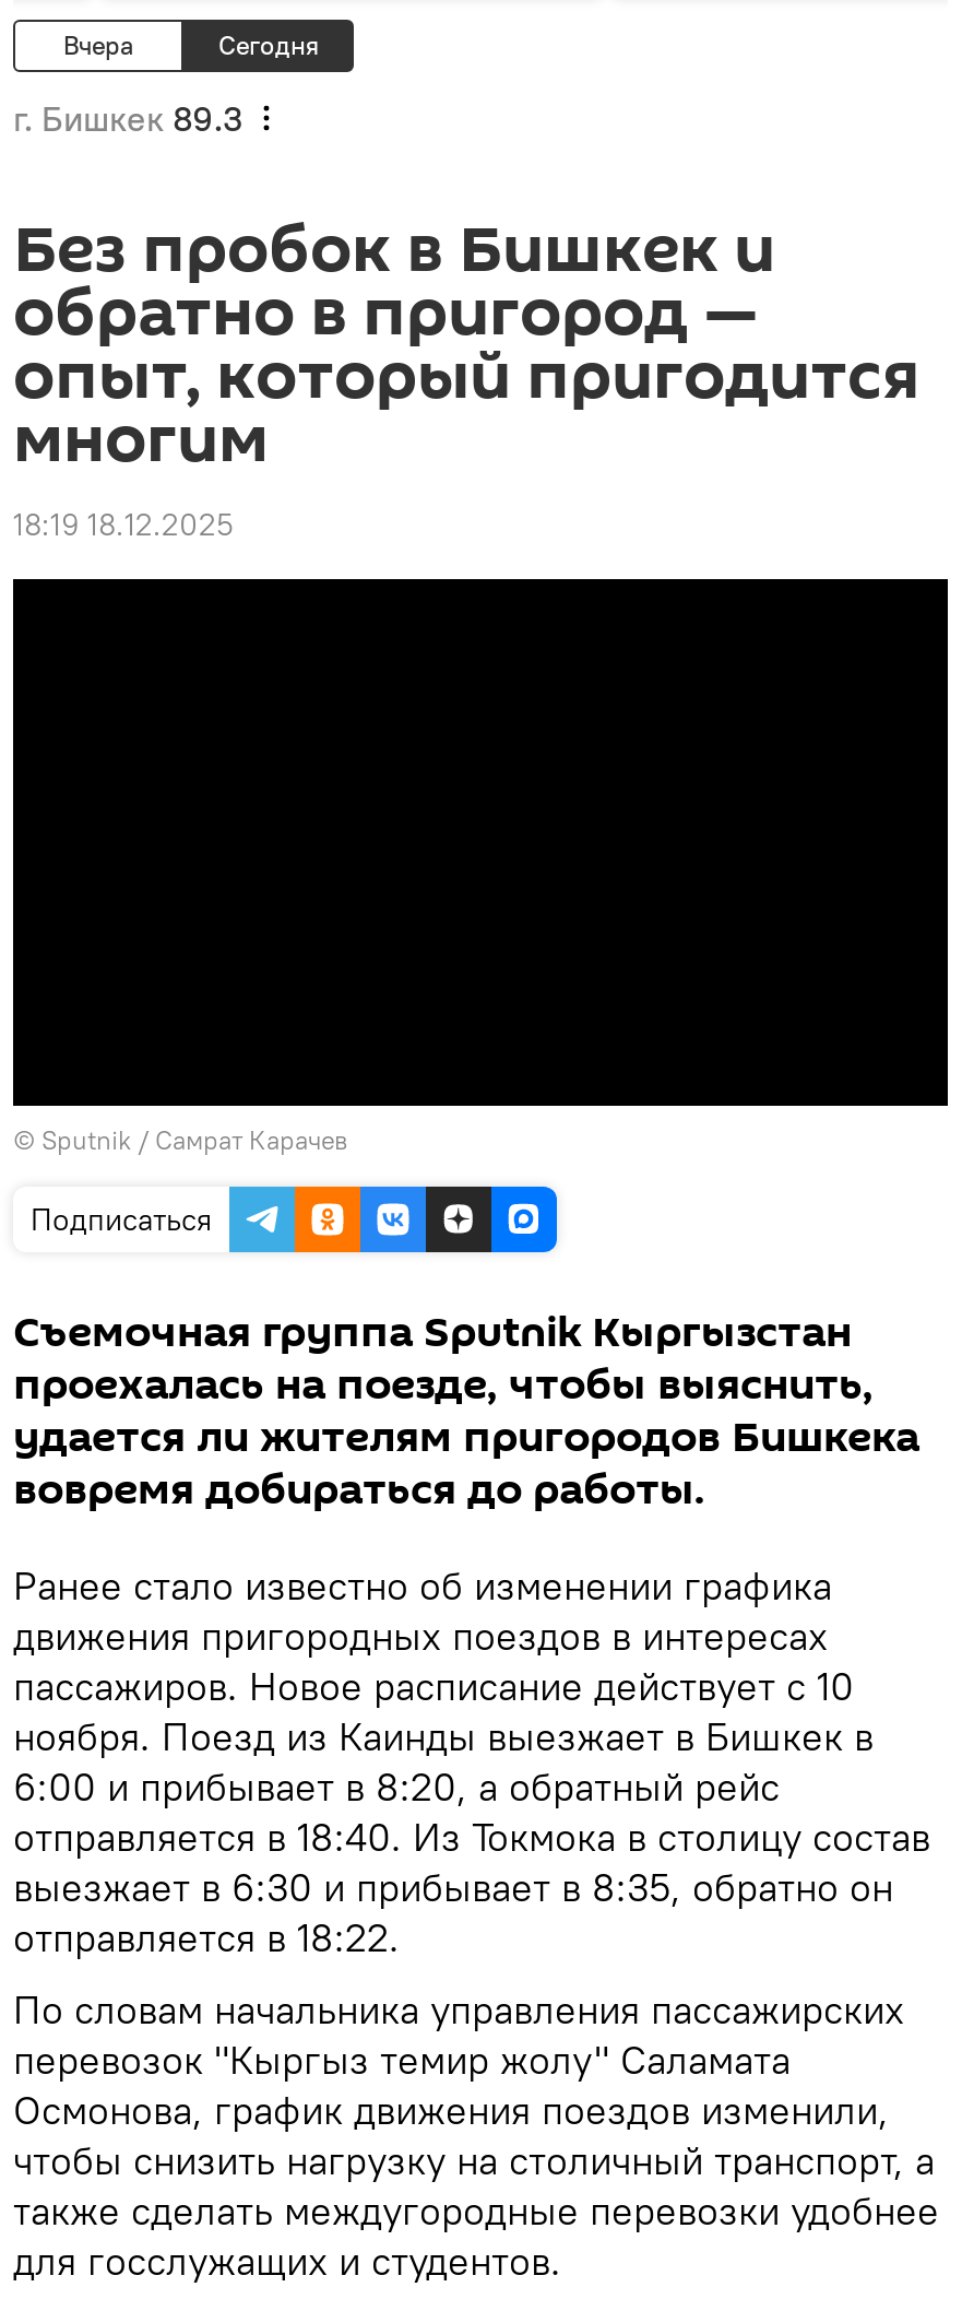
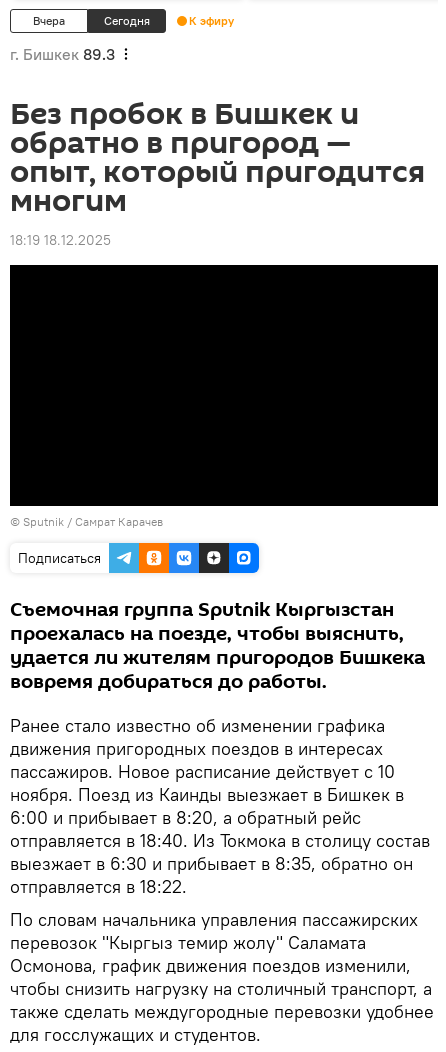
+ К эфиру
